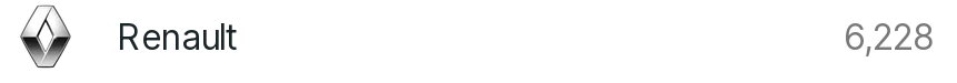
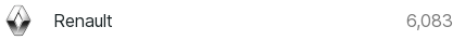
- 6,228
+ 6,083
